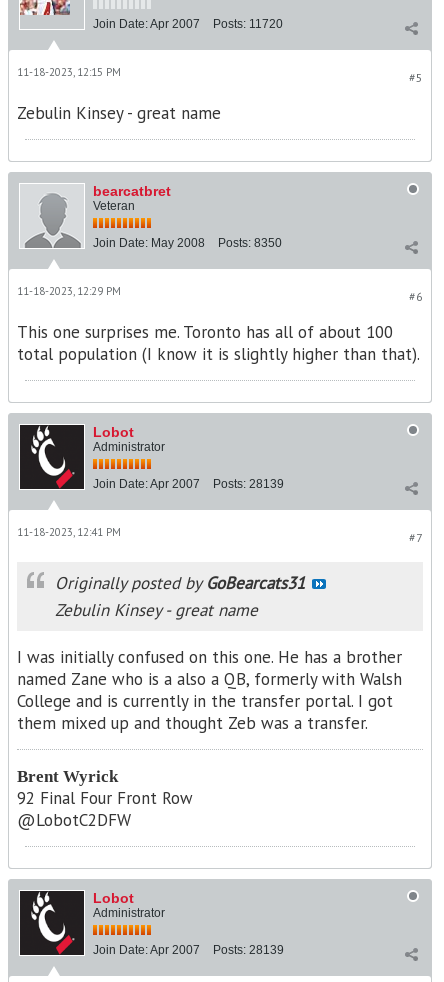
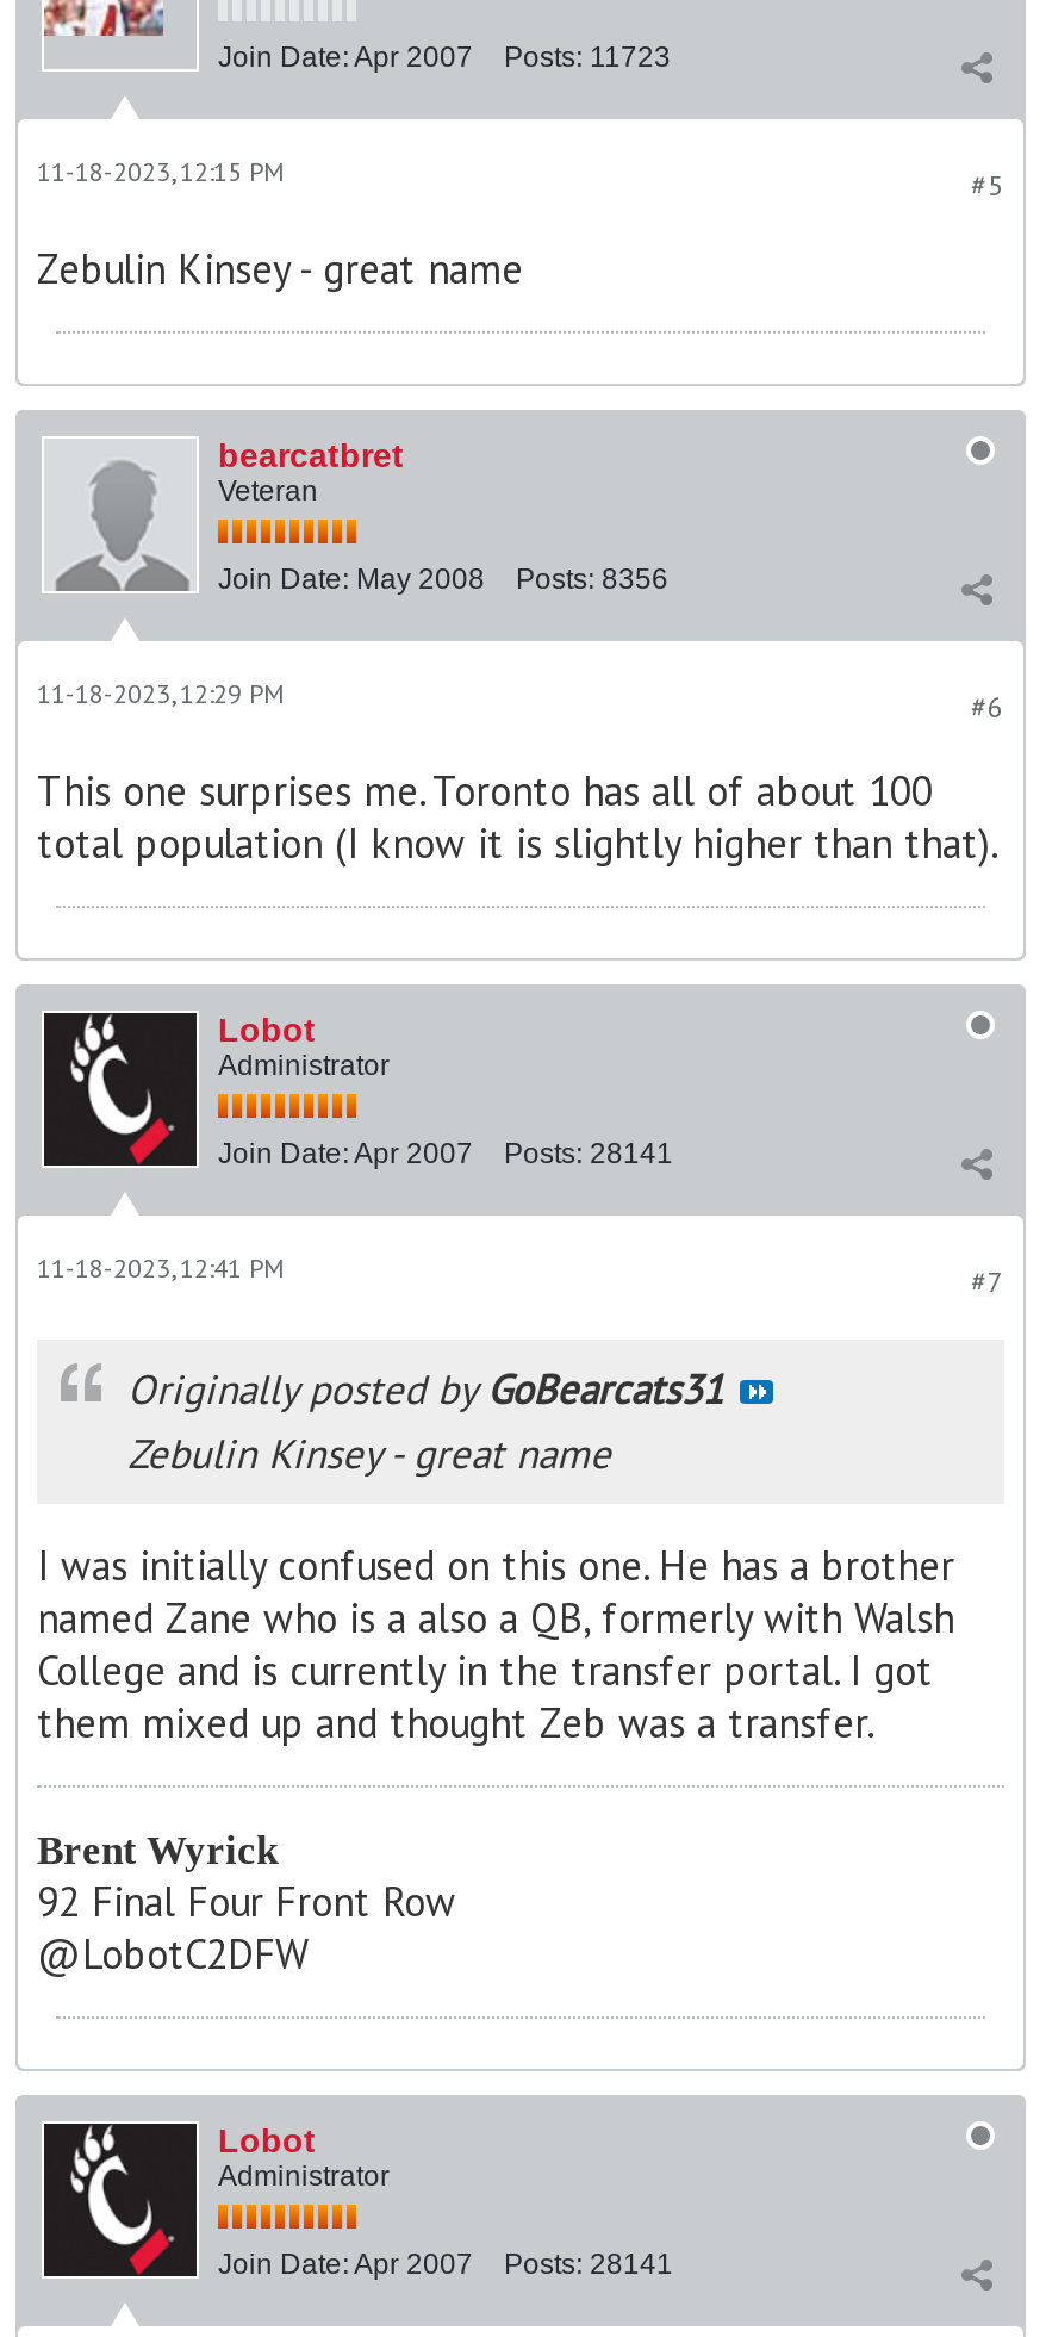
- Join Date: Apr 2007 Posts: 11720
+ Join Date: Apr 2007 Posts: 11723

- Join Date: May 2008 Posts: 8350
+ Join Date: May 2008 Posts: 8356

- Join Date: Apr 2007 Posts: 28139
+ Join Date: Apr 2007 Posts: 28141

- Join Date: Apr 2007 Posts: 28139
+ Join Date: Apr 2007 Posts: 28141
